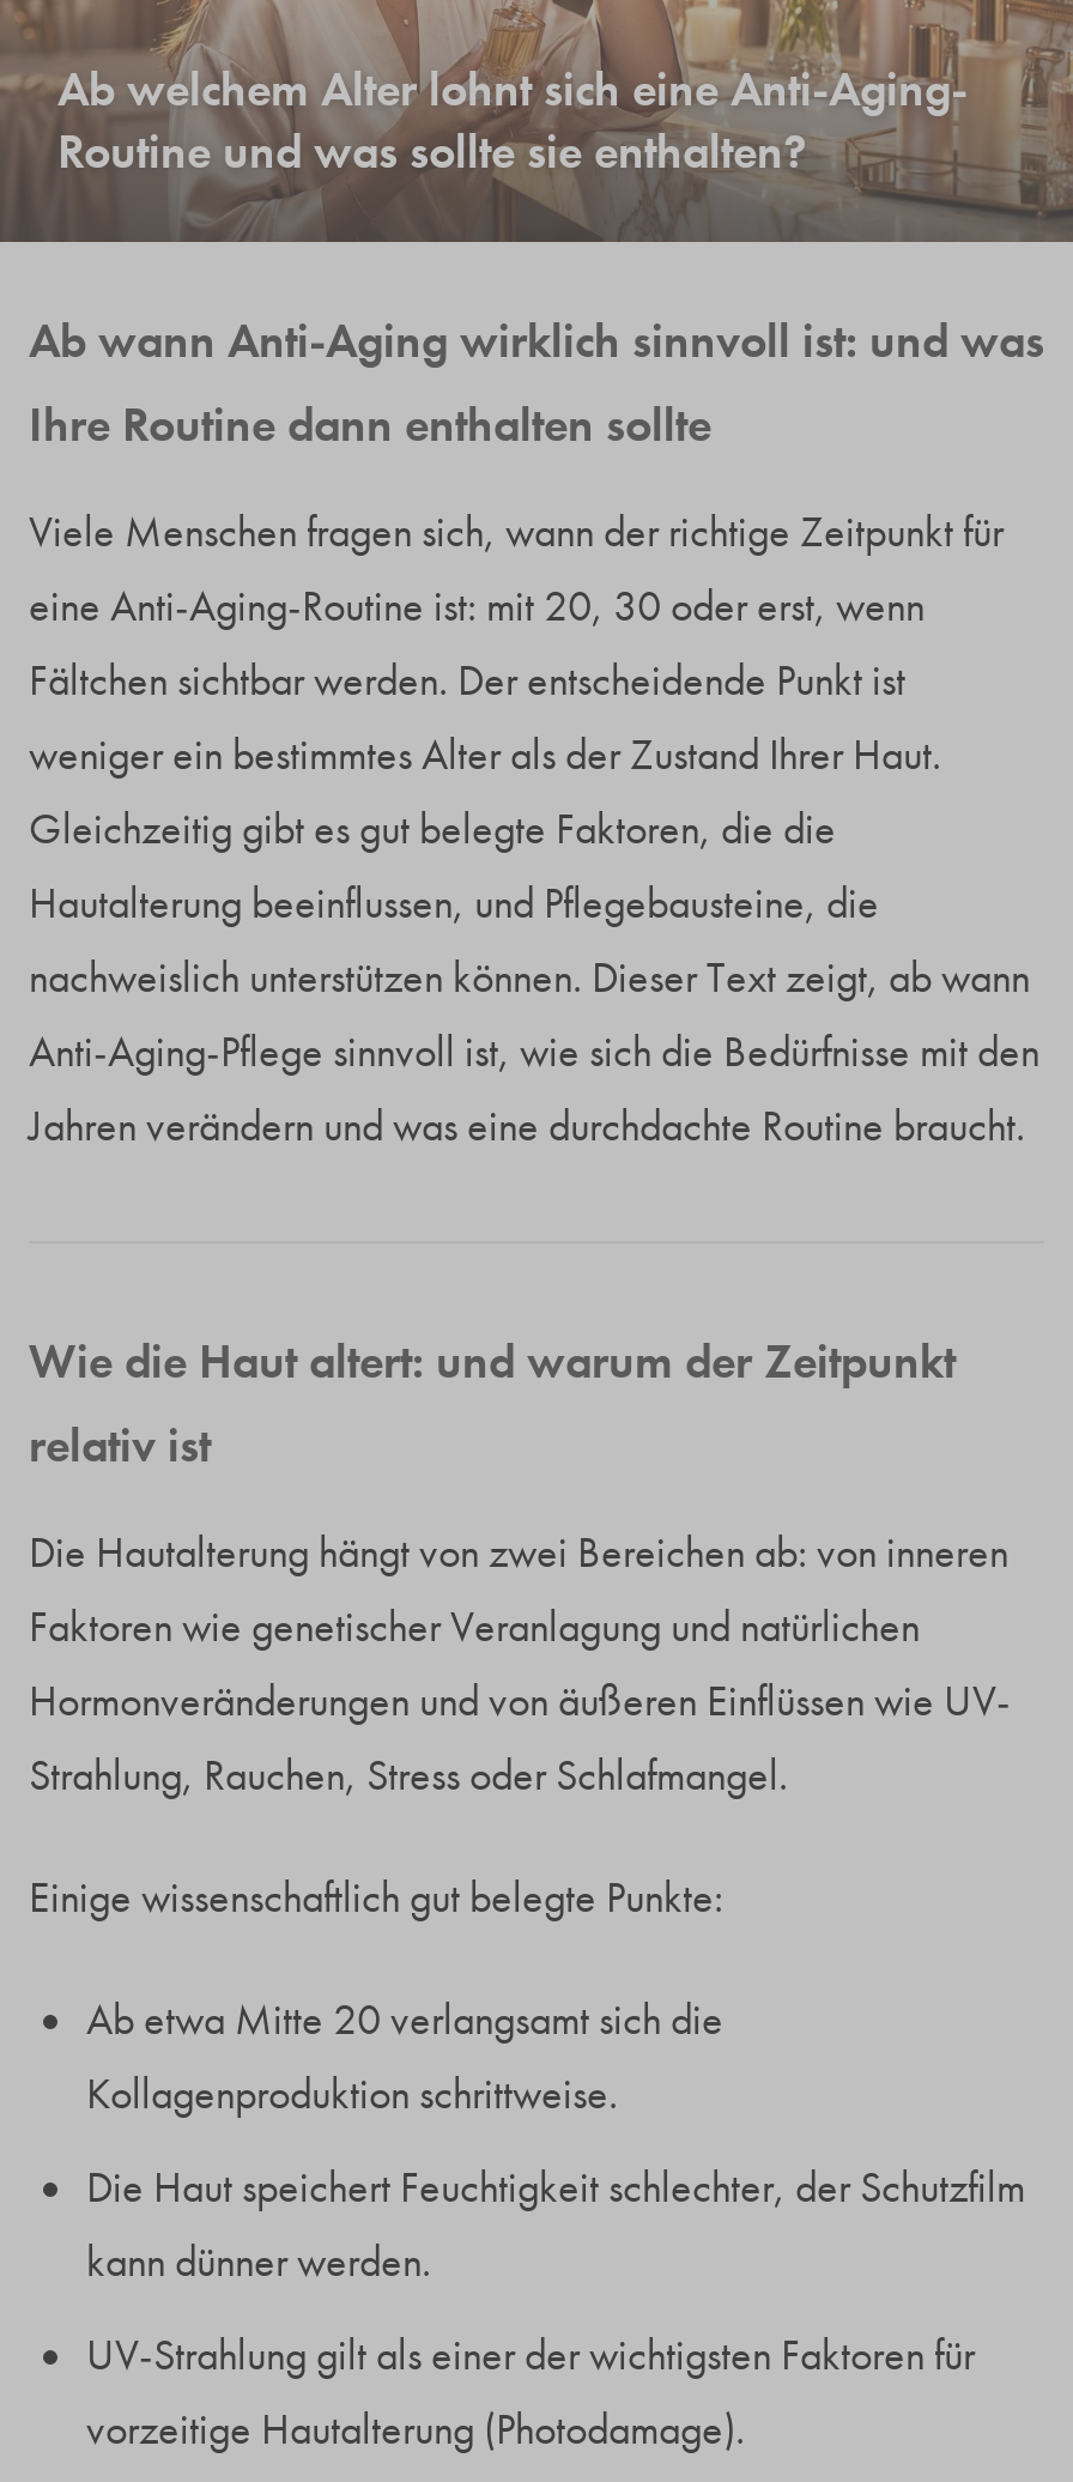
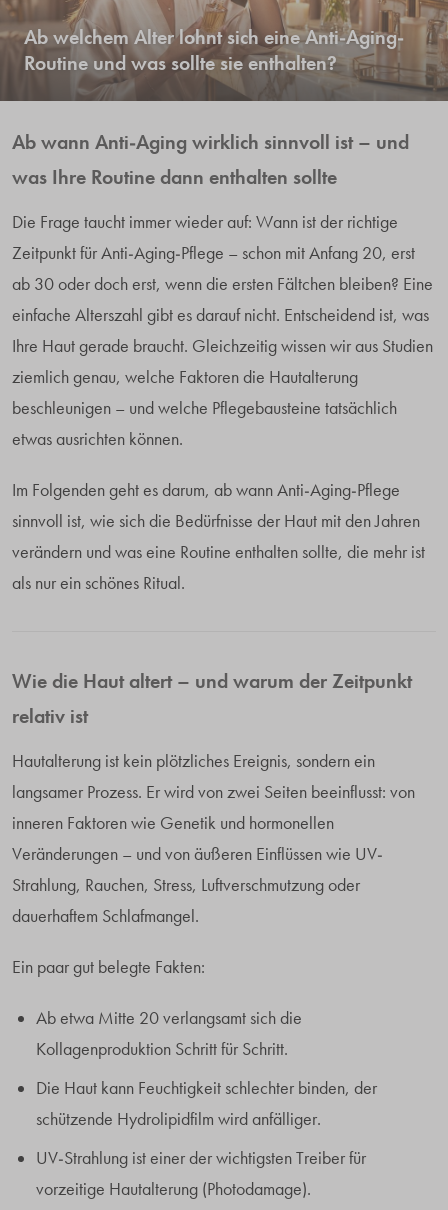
- Ab wann Anti-Aging wirklich sinnvoll ist: und was
- Ihre Routine dann enthalten sollte
- Viele Menschen fragen sich, wann der richtige Zeitpunkt für
- eine Anti-Aging-Routine ist: mit 20, 30 oder erst, wenn
- Fältchen sichtbar werden. Der entscheidende Punkt ist
- weniger ein bestimmtes Alter als der Zustand Ihrer Haut.
- Gleichzeitig gibt es gut belegte Faktoren, die die
- Hautalterung beeinflussen, und Pflegebausteine, die
- nachweislich unterstützen können. Dieser Text zeigt, ab wann
- Anti-Aging-Pflege sinnvoll ist, wie sich die Bedürfnisse mit den
- Jahren verändern und was eine durchdachte Routine braucht.
+ Ab wann Anti-Aging wirklich sinnvoll ist – und
+ was Ihre Routine dann enthalten sollte
+ Die Frage taucht immer wieder auf: Wann ist der richtige
+ Zeitpunkt für Anti-Aging-Pflege – schon mit Anfang 20, erst
+ ab 30 oder doch erst, wenn die ersten Fältchen bleiben? Eine
+ einfache Alterszahl gibt es darauf nicht. Entscheidend ist, was
+ Ihre Haut gerade braucht. Gleichzeitig wissen wir aus Studien
+ ziemlich genau, welche Faktoren die Hautalterung
+ beschleunigen – und welche Pflegebausteine tatsächlich
+ etwas ausrichten können.
+ Im Folgenden geht es darum, ab wann Anti-Aging-Pflege
+ sinnvoll ist, wie sich die Bedürfnisse der Haut mit den Jahren
+ verändern und was eine Routine enthalten sollte, die mehr ist
+ als nur ein schönes Ritual.

- Wie die Haut altert: und warum der Zeitpunkt
+ Wie die Haut altert – und warum der Zeitpunkt

- Die Hautalterung hängt von zwei Bereichen ab: von inneren
- Faktoren wie genetischer Veranlagung und natürlichen
- Hormonveränderungen und von äußeren Einflüssen wie UV-
- Strahlung, Rauchen, Stress oder Schlafmangel.
+ Hautalterung ist kein plötzliches Ereignis, sondern ein
+ langsamer Prozess. Er wird von zwei Seiten beeinflusst: von
+ inneren Faktoren wie Genetik und hormonellen
+ Veränderungen – und von äußeren Einflüssen wie UV-
+ Strahlung, Rauchen, Stress, Luftverschmutzung oder
+ dauerhaftem Schlafmangel.

- Einige wissenschaftlich gut belegte Punkte:
+ Ein paar gut belegte Fakten:

- Kollagenproduktion schrittweise.
+ Kollagenproduktion Schritt für Schritt.

- Die Haut speichert Feuchtigkeit schlechter, der Schutzfilm
- kann dünner werden.
+ Die Haut kann Feuchtigkeit schlechter binden, der
+ schützende Hydrolipidfilm wird anfälliger.

- UV-Strahlung gilt als einer der wichtigsten Faktoren für
+ UV-Strahlung ist einer der wichtigsten Treiber für
